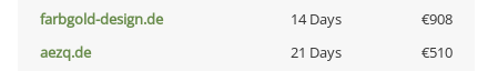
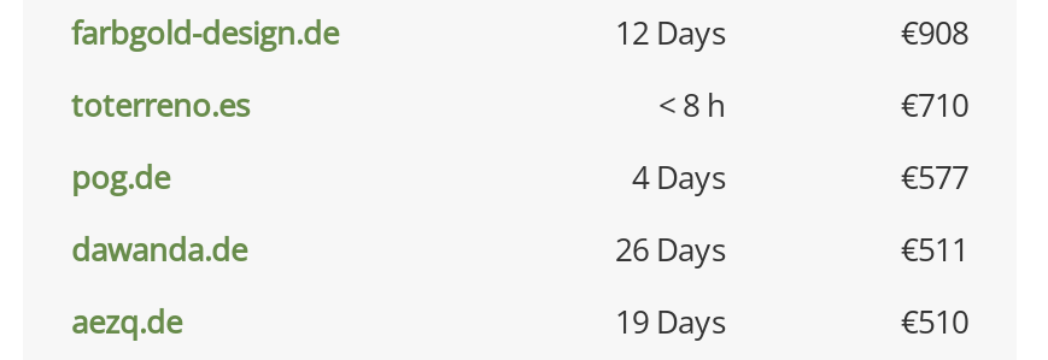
- 14 Days
+ 12 Days

+ toterreno.es
+ < 8 h
+ €710
+ pog.de
+ 4 Days
+ €577
+ dawanda.de
+ 26 Days
+ €511

- 21 Days
+ 19 Days
